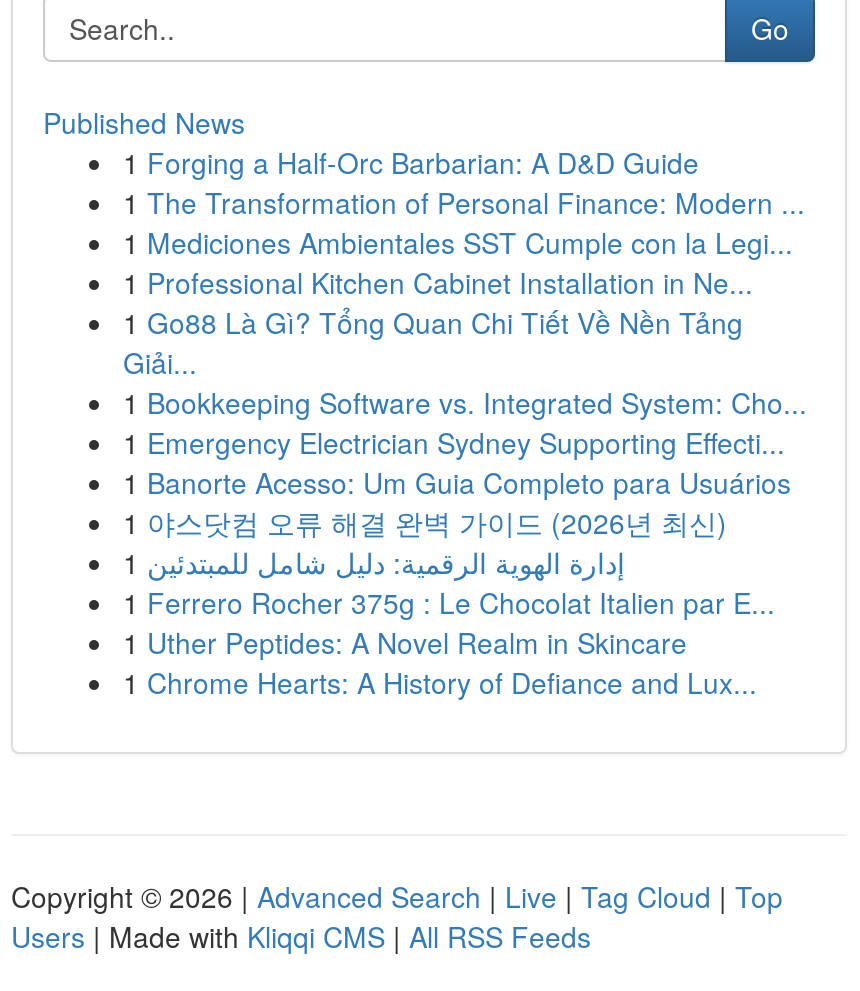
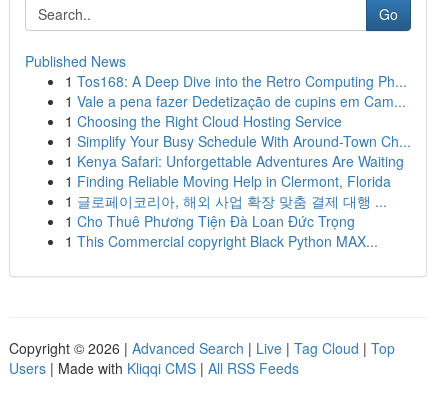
- 1 Forging a Half-Orc Barbarian: A D&D Guide
- 1 The Transformation of Personal Finance: Modern ...
- 1 Mediciones Ambientales SST Cumple con la Legi...
- 1 Professional Kitchen Cabinet Installation in Ne...
- 1 Go88 Là Gì? Tổng Quan Chi Tiết Về Nền Tảng
- Giải...
- 1 Bookkeeping Software vs. Integrated System: Cho...
- 1 Emergency Electrician Sydney Supporting Effecti...
- 1 Banorte Acesso: Um Guia Completo para Usuários
- 1 야스닷컴 오류 해결 완벽 가이드 (2026년 최신)
- 1 إدارة الهوية الرقمية: دليل شامل للمبتدئين
- 1 Ferrero Rocher 375g : Le Chocolat Italien par E...
- 1 Uther Peptides: A Novel Realm in Skincare
- 1 Chrome Hearts: A History of Defiance and Lux...
+ 1 Tos168: A Deep Dive into the Retro Computing Ph...
+ 1 Vale a pena fazer Dedetização de cupins em Cam...
+ 1 Choosing the Right Cloud Hosting Service
+ 1 Simplify Your Busy Schedule With Around-Town Ch...
+ 1 Kenya Safari: Unforgettable Adventures Are Waiting
+ 1 Finding Reliable Moving Help in Clermont, Florida
+ 1 글로페이코리아, 해외 사업 확장 맞춤 결제 대행 ...
+ 1 Cho Thuê Phương Tiện Đà Loan Đức Trọng
+ 1 This Commercial copyright Black Python MAX...
